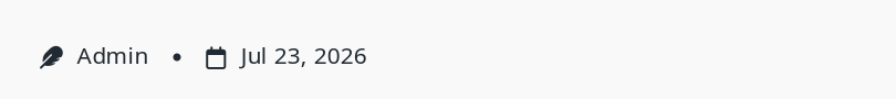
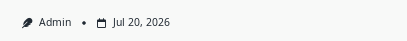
- Jul 23, 2026
+ Jul 20, 2026
